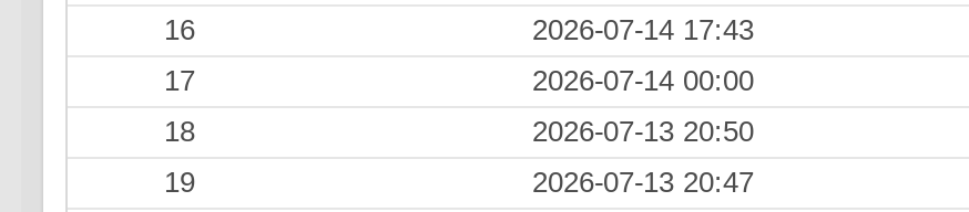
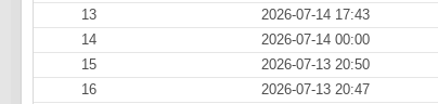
- 16
+ 13

- 17
+ 14

- 18
+ 15

- 19
+ 16
